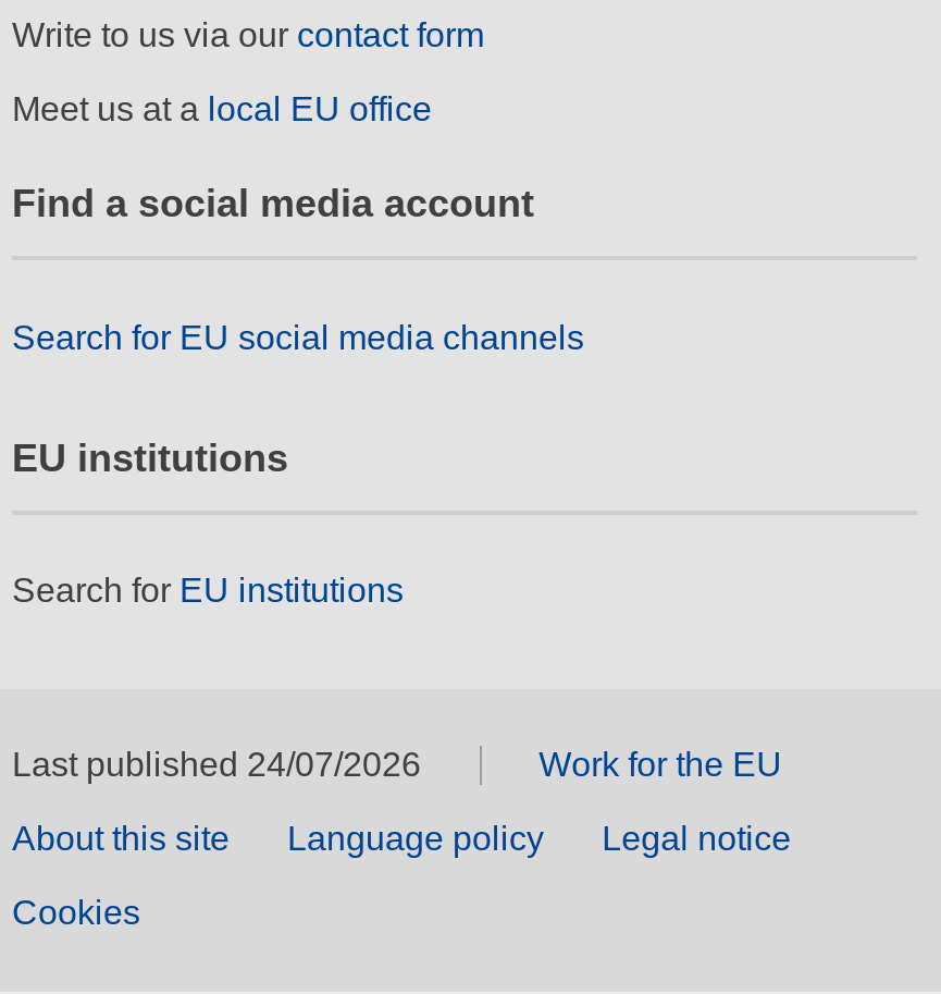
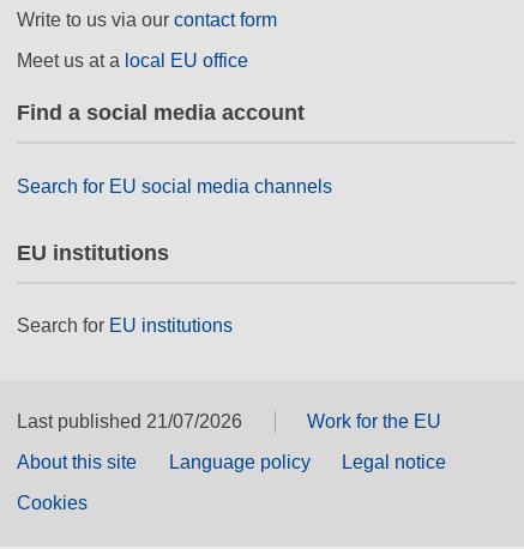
- Last published 24/07/2026
+ Last published 21/07/2026
